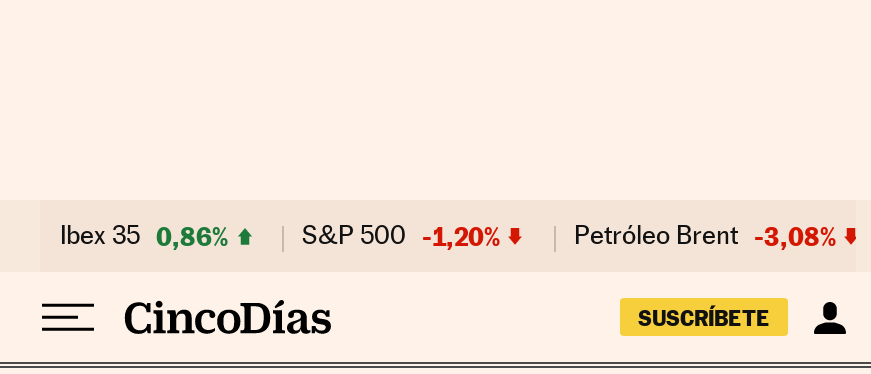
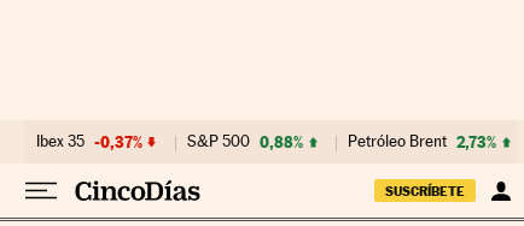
- Ibex 35 0,86%
+ Ibex 35 -0,37%

- S&P 500 -1,20%
+ S&P 500 0,88%

- Petróleo Brent -3,08%
+ Petróleo Brent 2,73%
